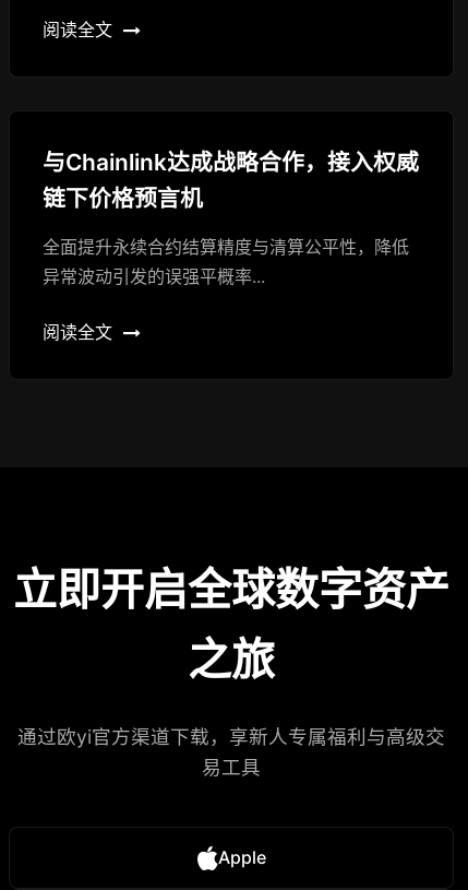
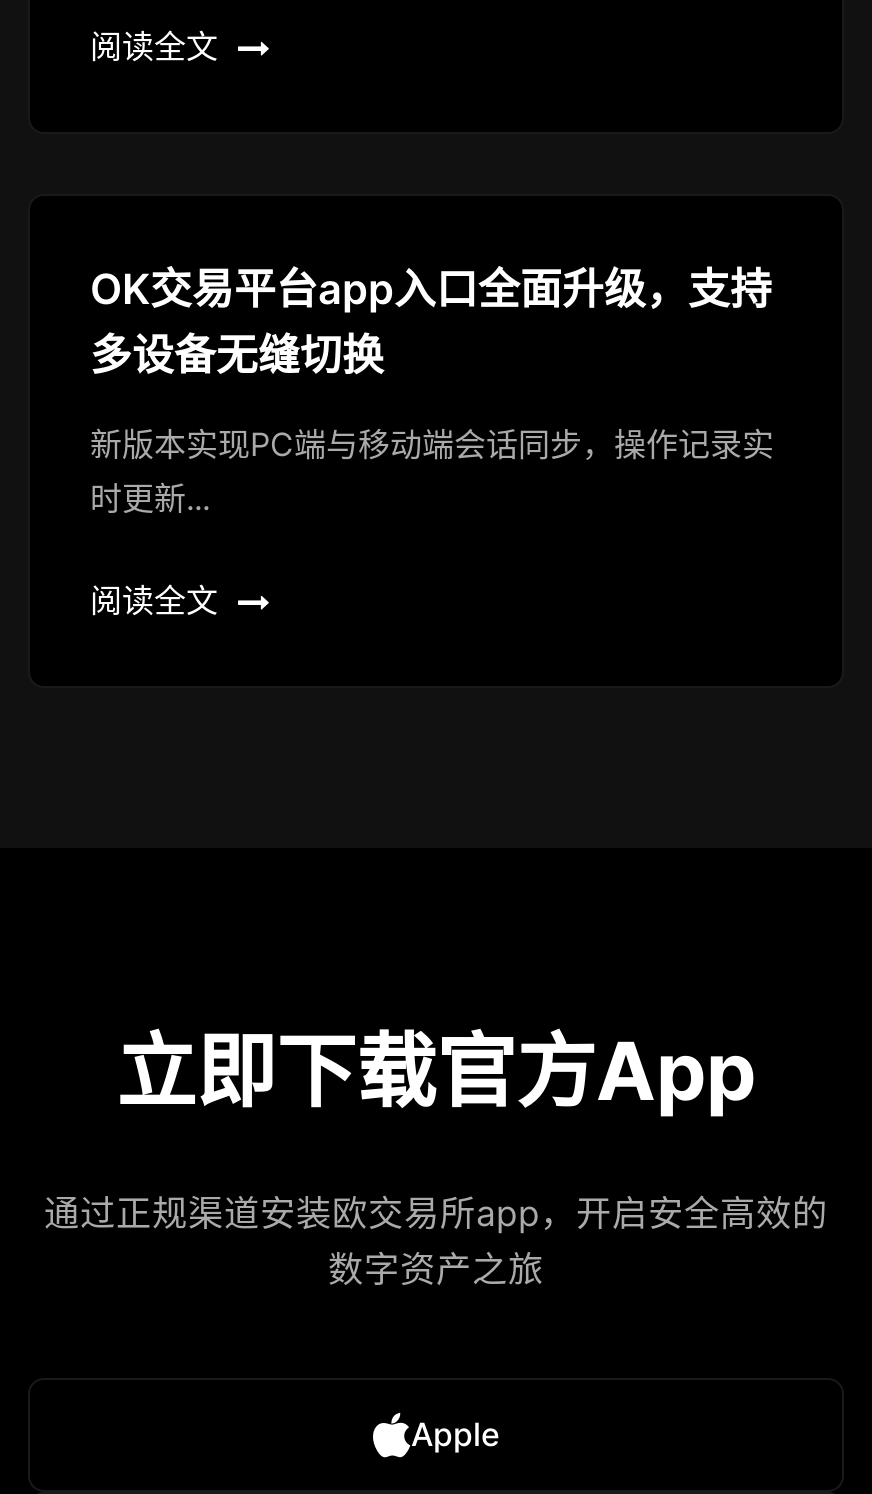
- 与Chainlink达成战略合作，接入权威
- 链下价格预言机
+ OK交易平台app入口全面升级，支持
+ 多设备无缝切换

- 全面提升永续合约结算精度与清算公平性，降低
- 异常波动引发的误强平概率...
+ 新版本实现PC端与移动端会话同步，操作记录实
+ 时更新...

- 立即开启全球数字资产
- 之旅
+ 立即下载官方App

- 通过欧yi官方渠道下载，享新人专属福利与高级交
- 易工具
+ 通过正规渠道安装欧交易所app，开启安全高效的
+ 数字资产之旅
